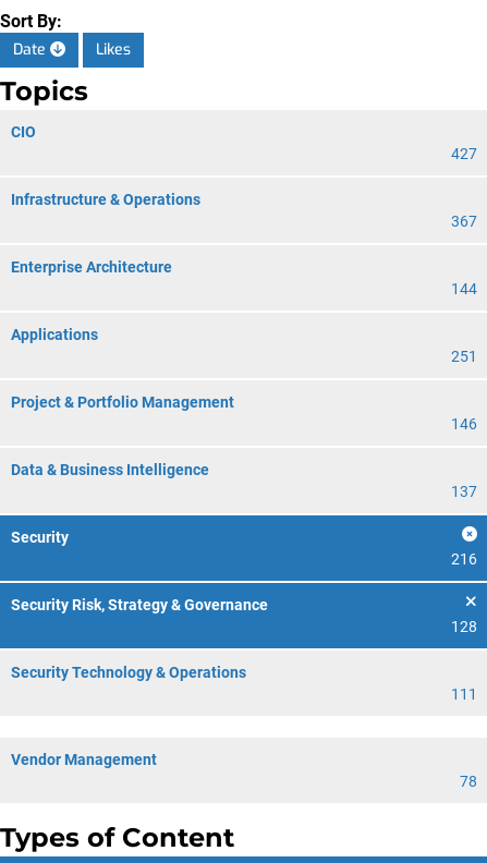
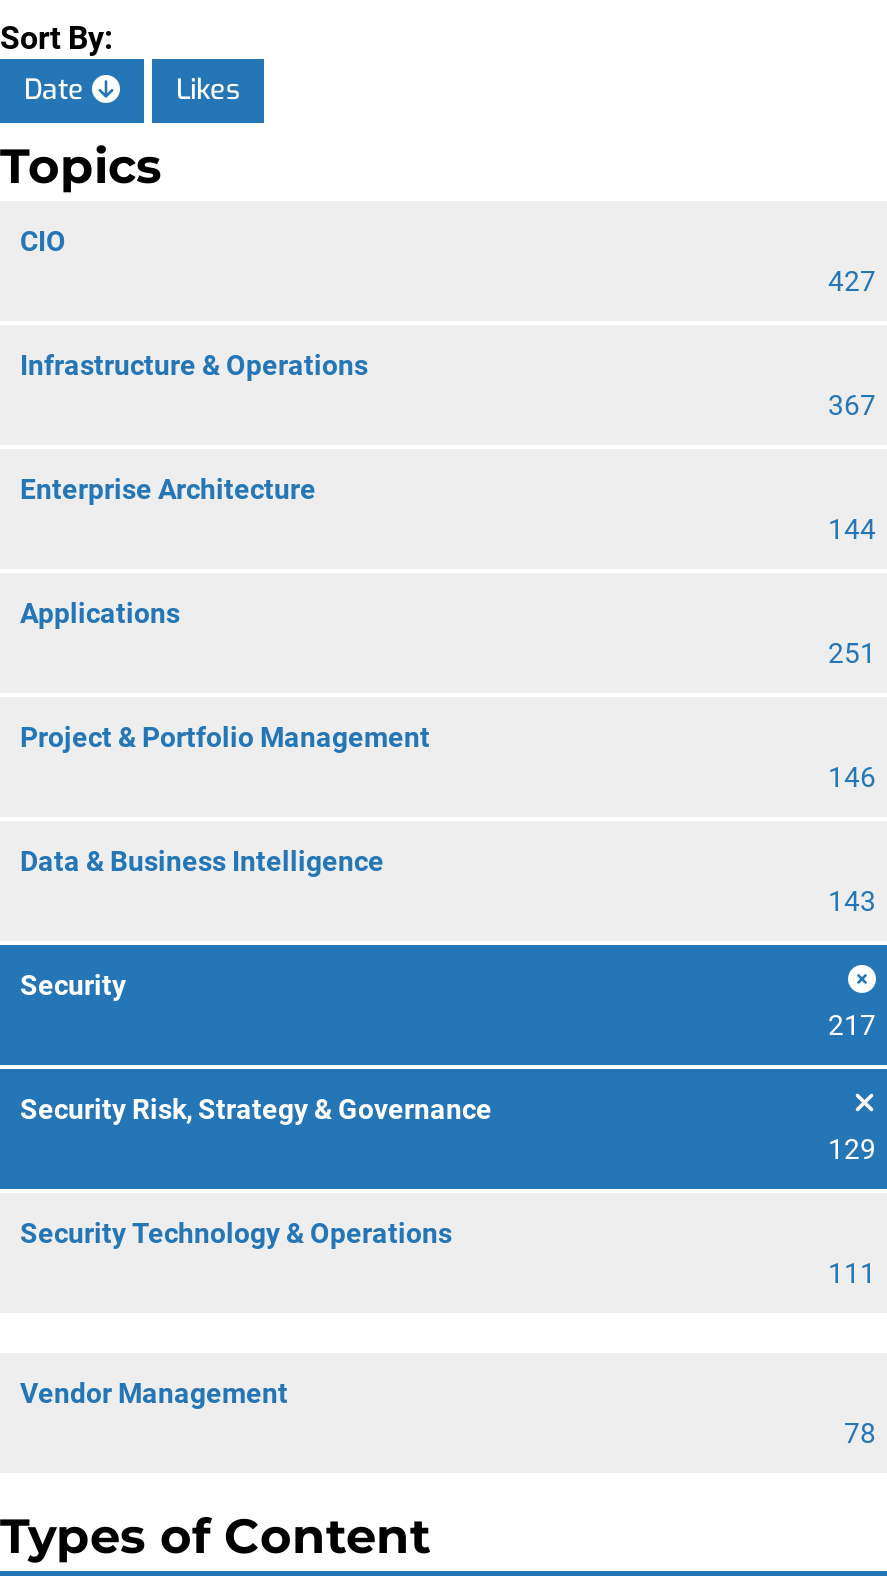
- 137
+ 143

- 216
+ 217

- 128
+ 129
